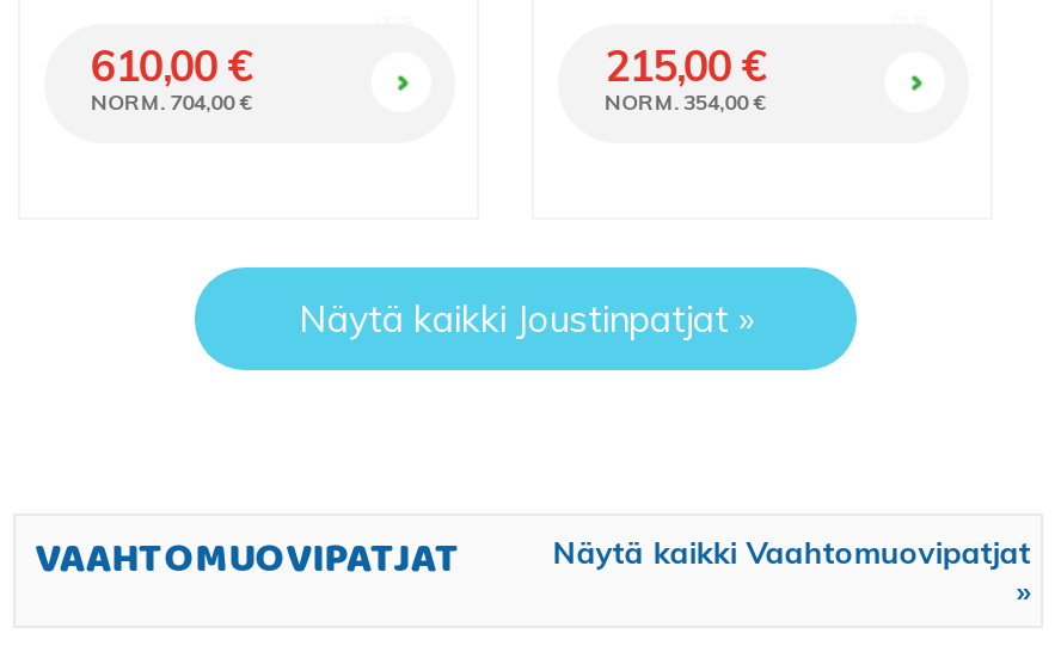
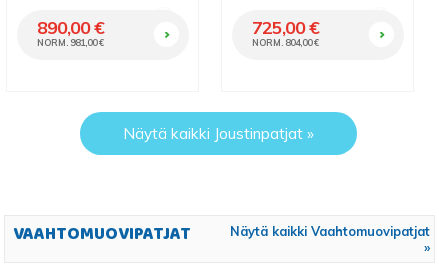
- 610,00 €
- NORM. 704,00 €
+ 890,00 €
+ NORM. 981,00 €

- 215,00 €
- NORM. 354,00 €
+ 725,00 €
+ NORM. 804,00 €
